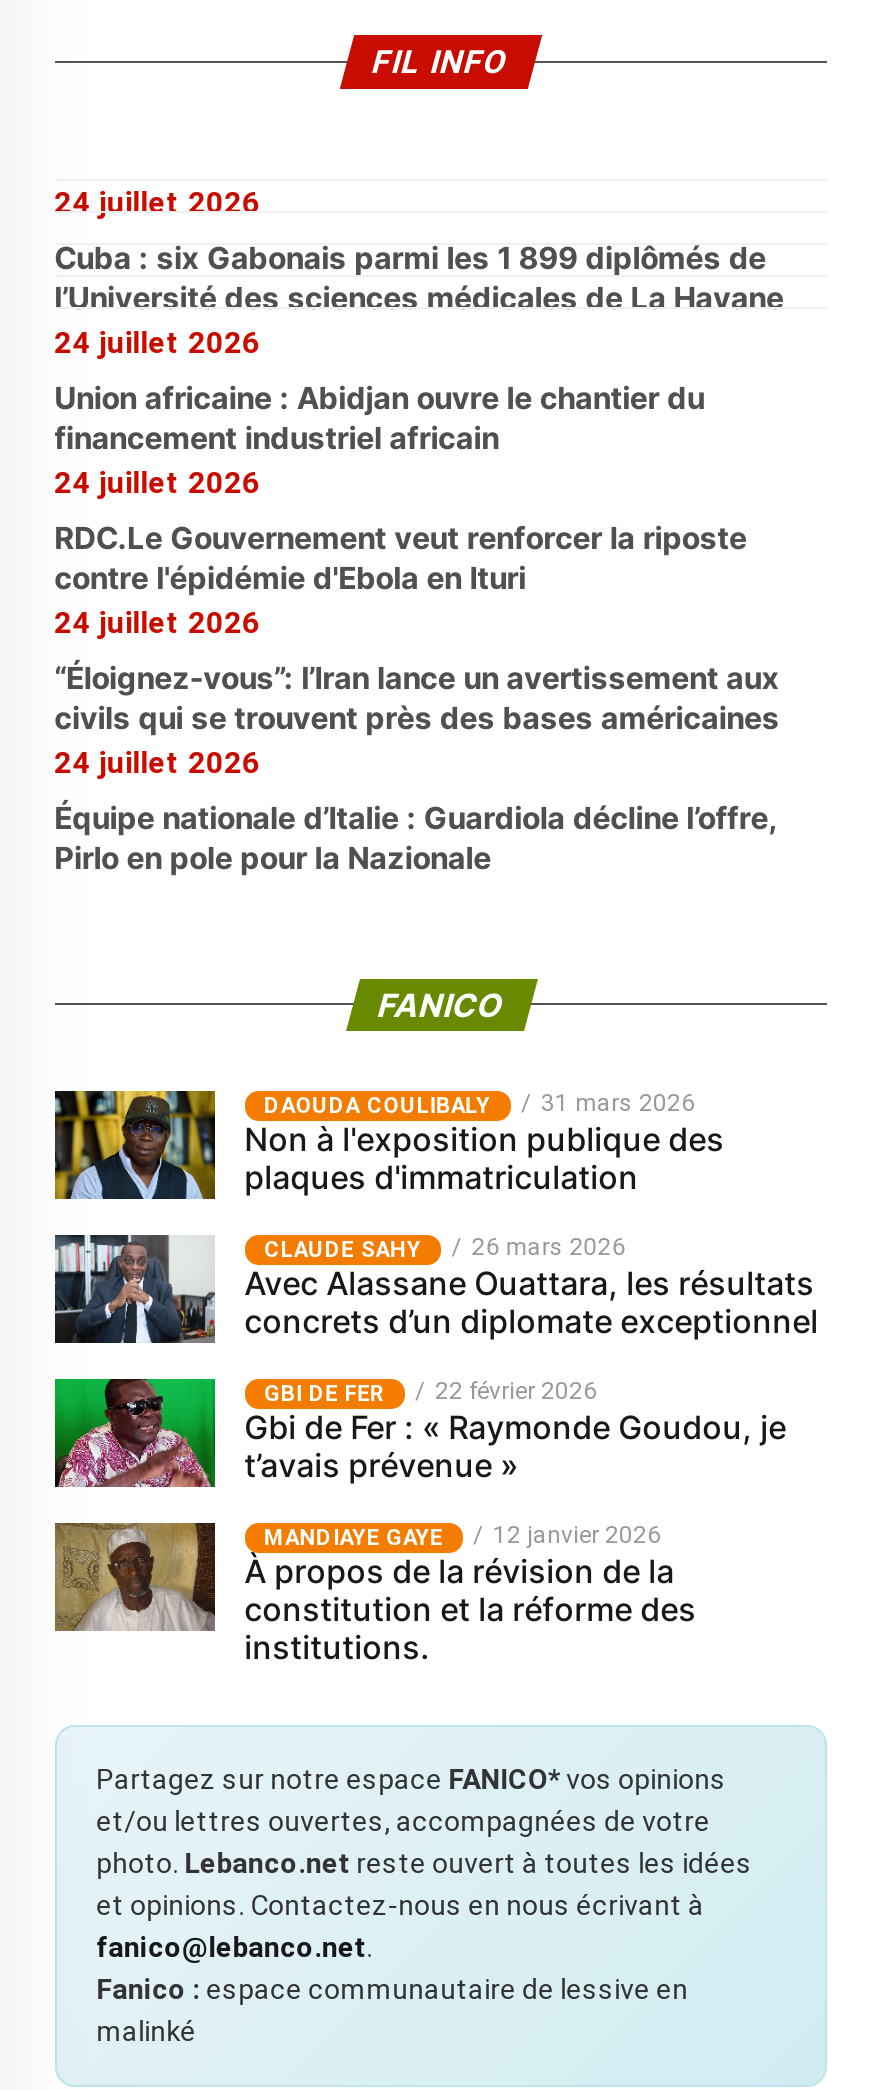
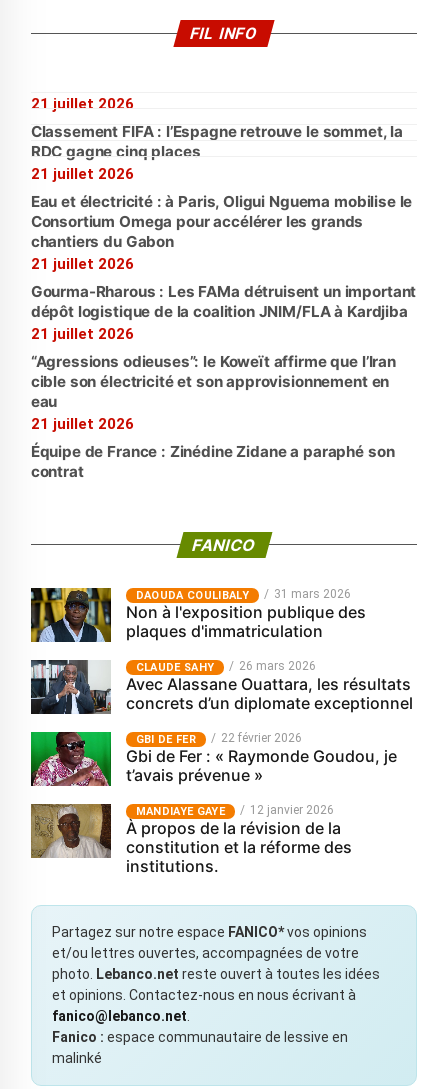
- 24 juillet 2026
+ 21 juillet 2026

- Cuba : six Gabonais parmi les 1 899 diplômés de
- l’Université des sciences médicales de La Havane
- 24 juillet 2026
+ Classement FIFA : l’Espagne retrouve le sommet, la
+ RDC gagne cinq places
+ 21 juillet 2026

- Union africaine : Abidjan ouvre le chantier du
- financement industriel africain
- 24 juillet 2026
+ Eau et électricité : à Paris, Oligui Nguema mobilise le
+ Consortium Omega pour accélérer les grands
+ chantiers du Gabon
+ 21 juillet 2026

- RDC.Le Gouvernement veut renforcer la riposte
- contre l'épidémie d'Ebola en Ituri
- 24 juillet 2026
+ Gourma-Rharous : Les FAMa détruisent un important
+ dépôt logistique de la coalition JNIM/FLA à Kardjiba
+ 21 juillet 2026

- “Éloignez-vous”: l’Iran lance un avertissement aux
- civils qui se trouvent près des bases américaines
- 24 juillet 2026
+ “Agressions odieuses”: le Koweït affirme que l’Iran
+ cible son électricité et son approvisionnement en
+ eau
+ 21 juillet 2026

- Équipe nationale d’Italie : Guardiola décline l’offre,
- Pirlo en pole pour la Nazionale
+ Équipe de France : Zinédine Zidane a paraphé son
+ contrat
